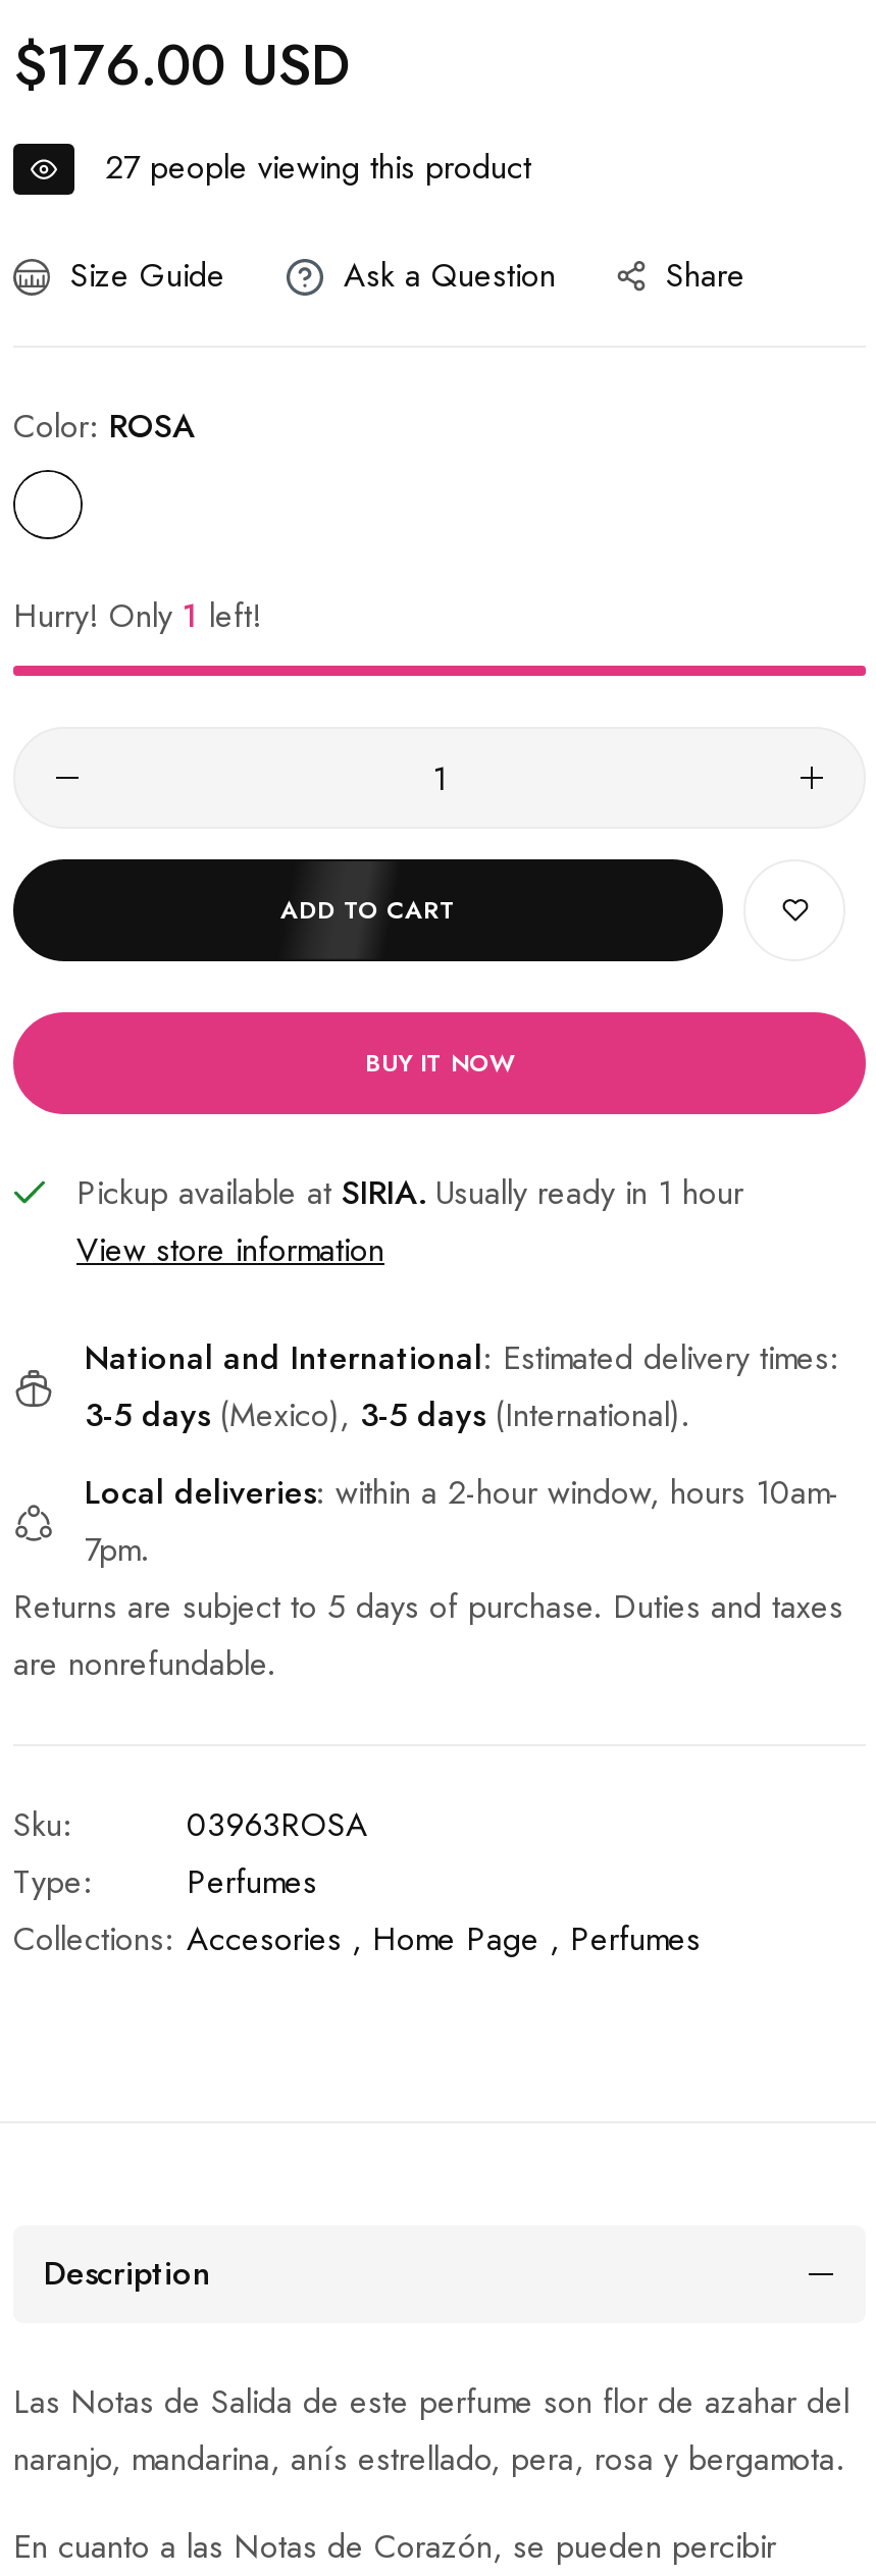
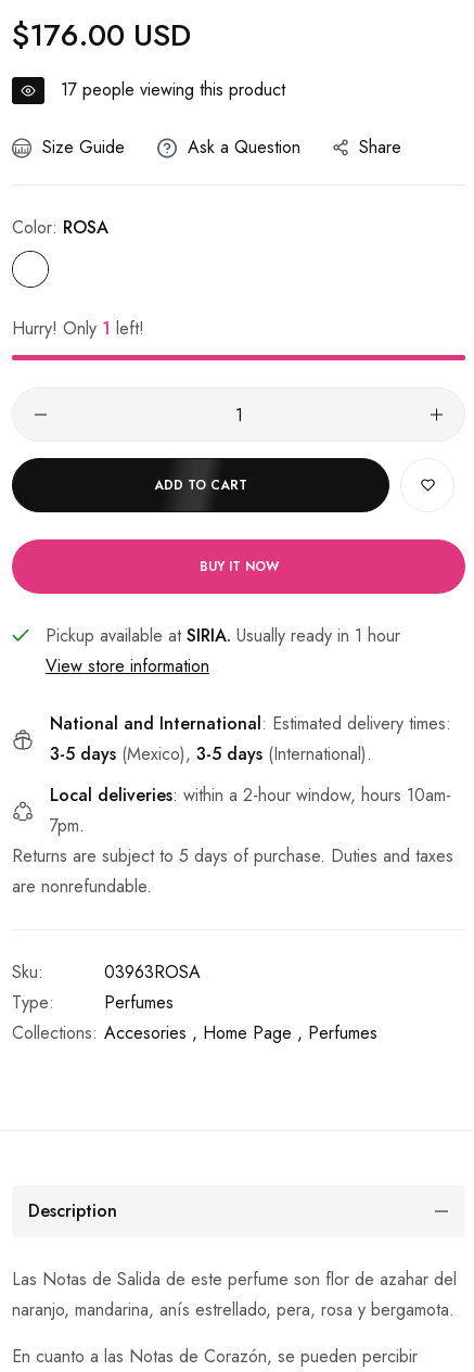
- 27 people viewing this product
+ 17 people viewing this product
